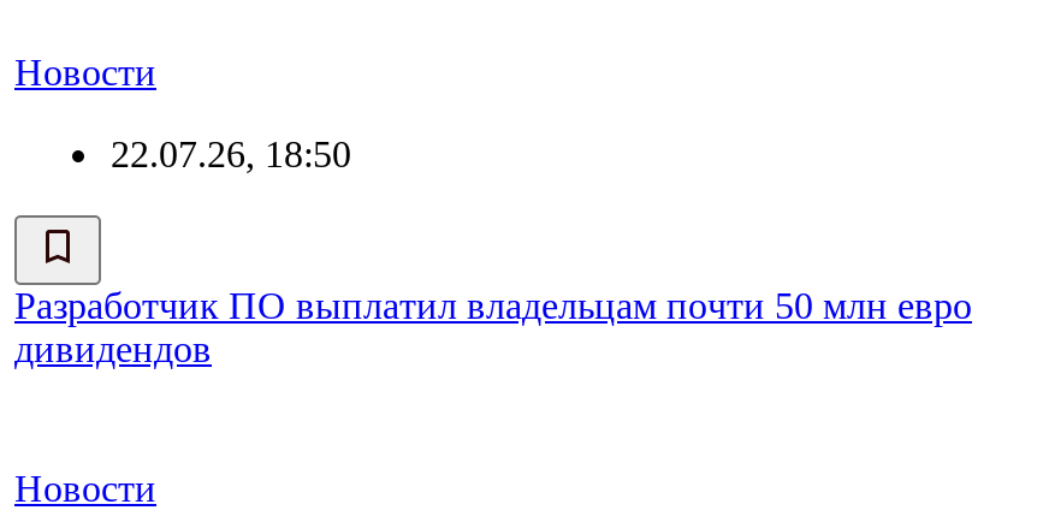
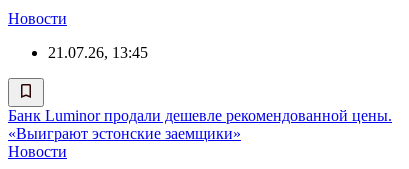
- 22.07.26, 18:50
+ 21.07.26, 13:45

- Разработчик ПО выплатил владельцам почти 50 млн евро
- дивидендов
+ Банк Luminor продали дешевле рекомендованной цены.
+ «Выиграют эстонские заемщики»
